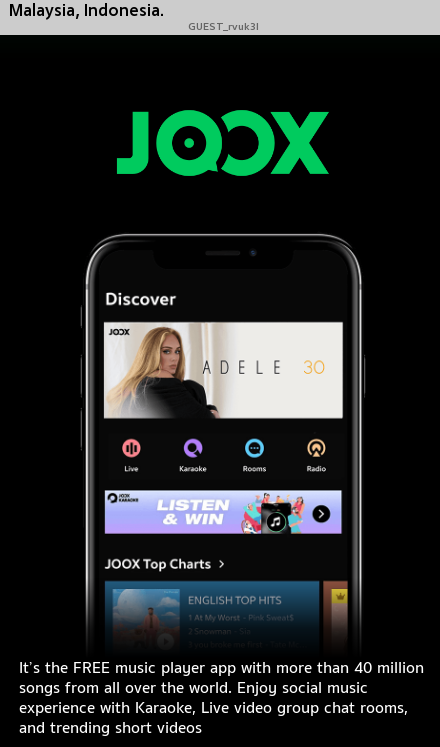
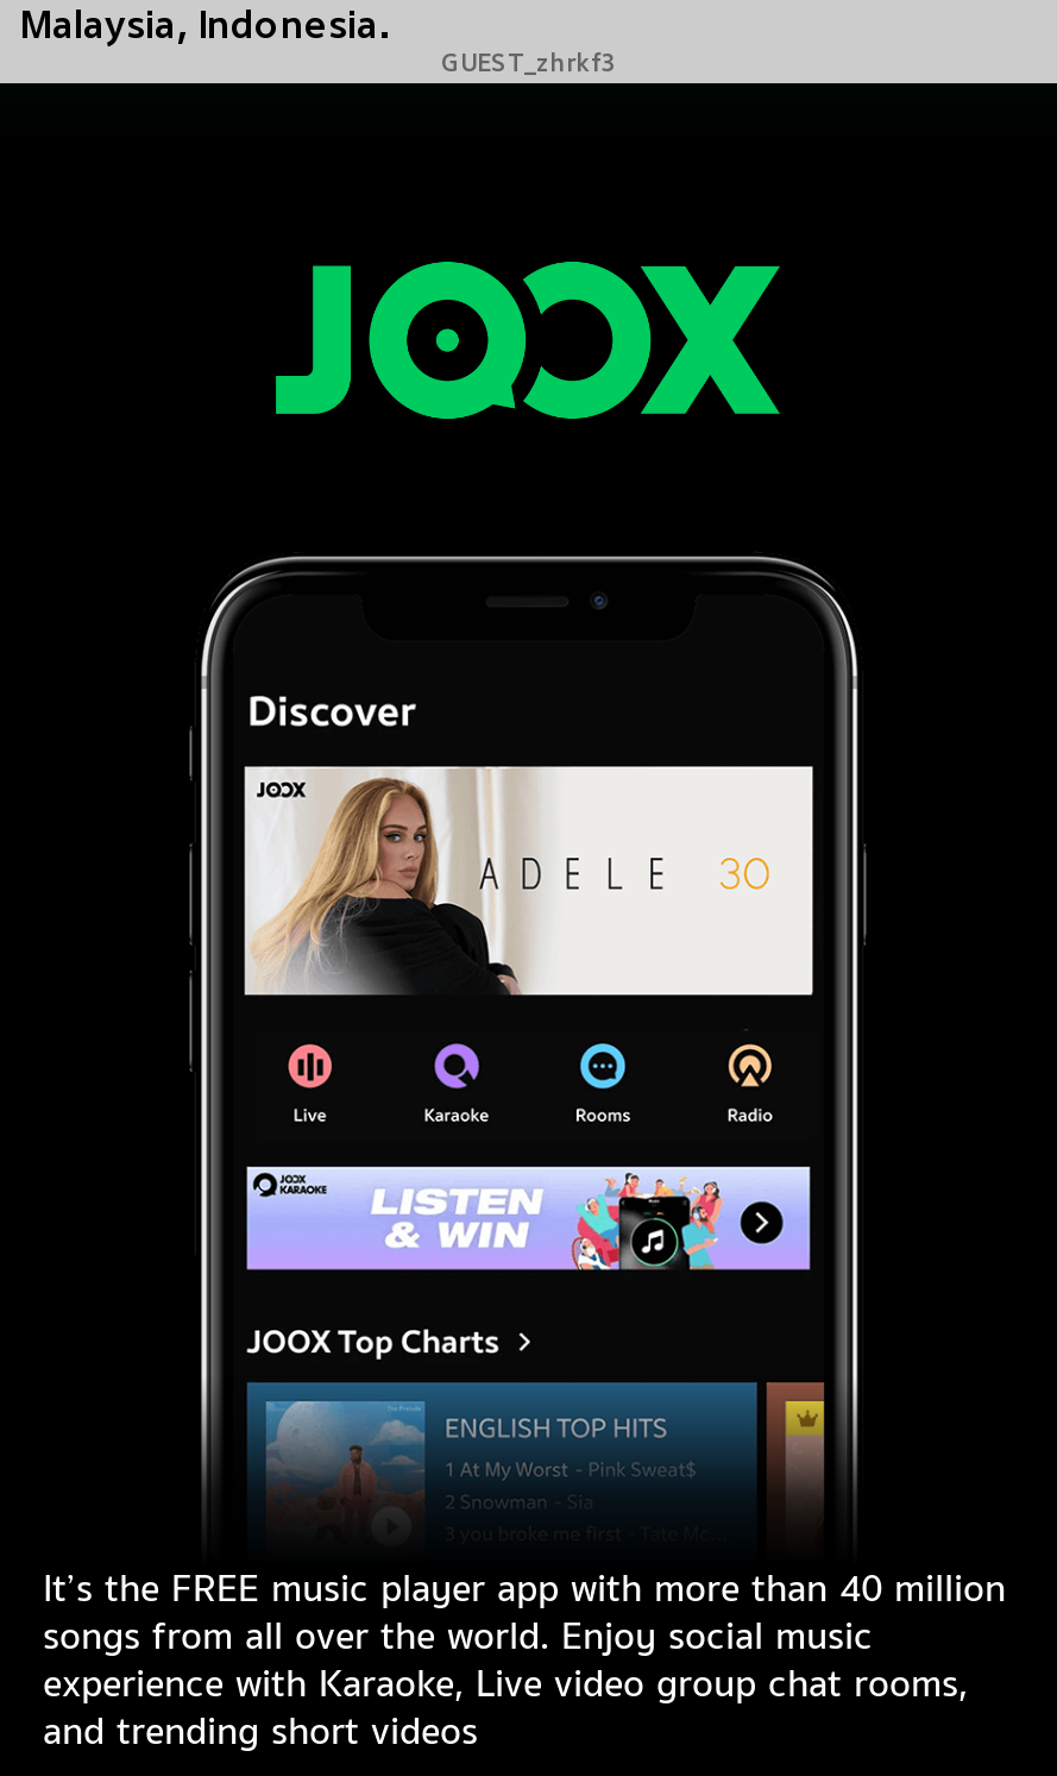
- GUEST_rvuk3l
+ GUEST_zhrkf3
